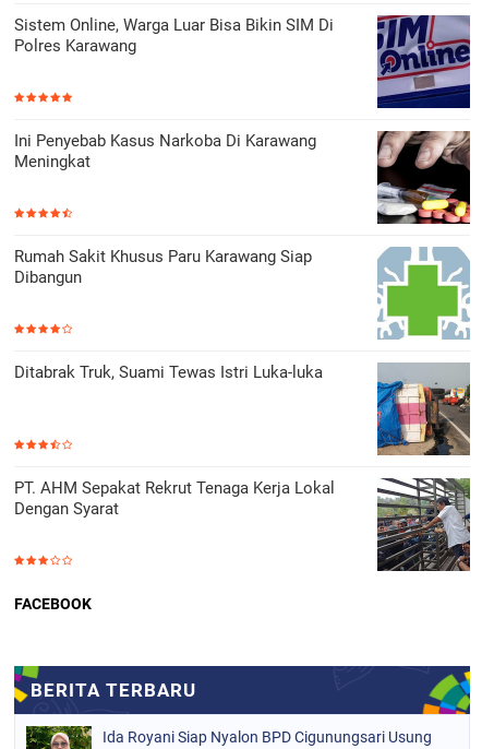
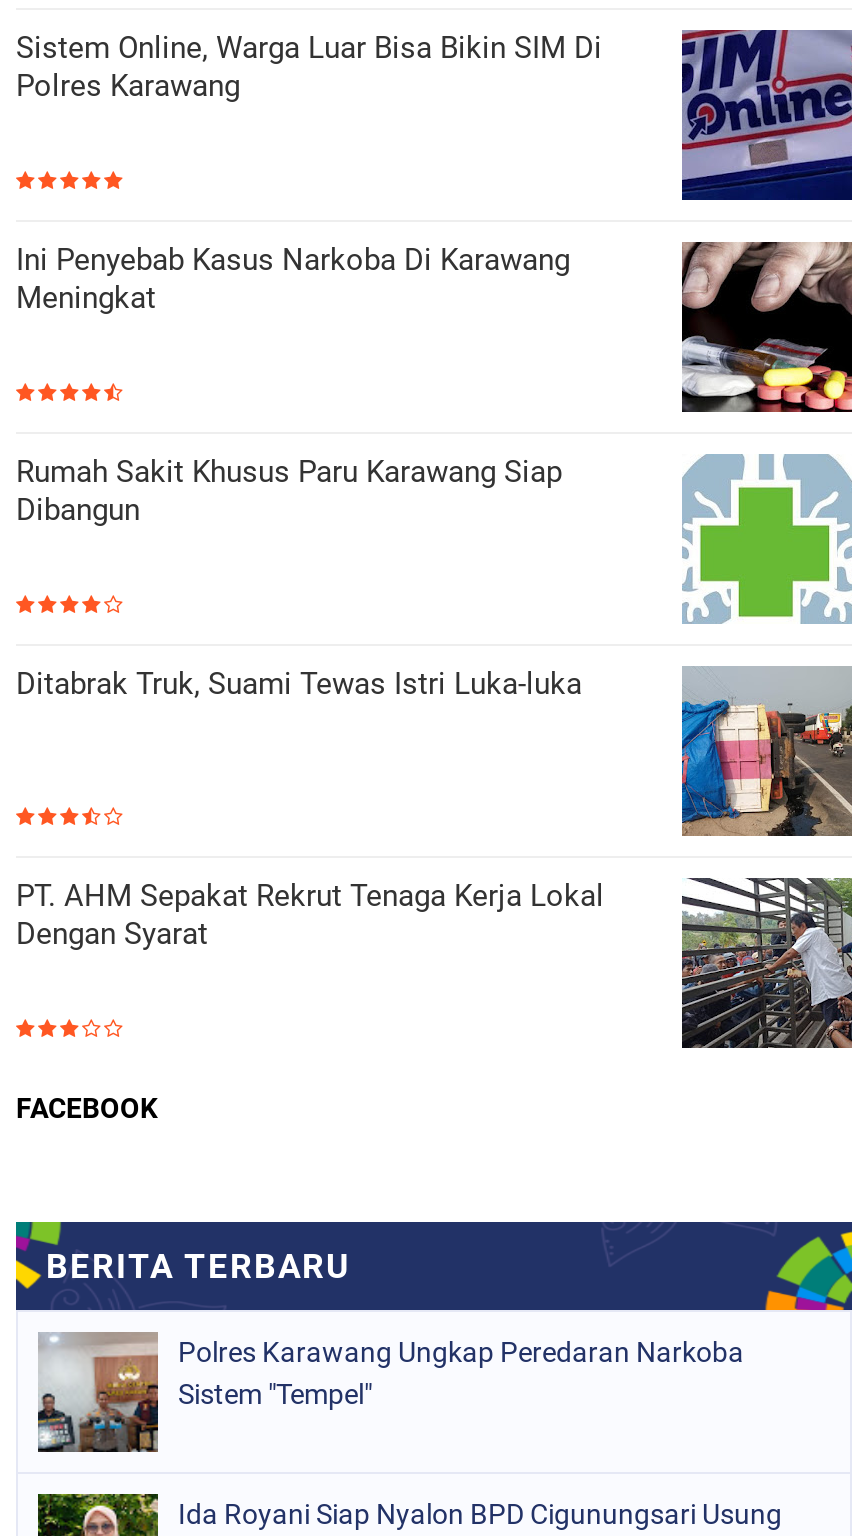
+ [image]
+ Polres Karawang Ungkap Peredaran Narkoba
+ Sistem "Tempel"
